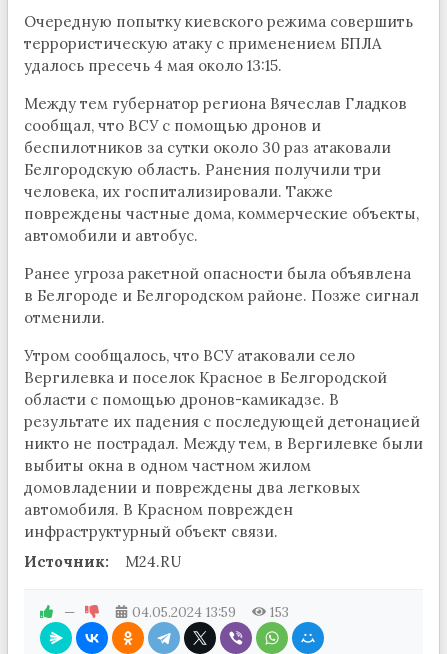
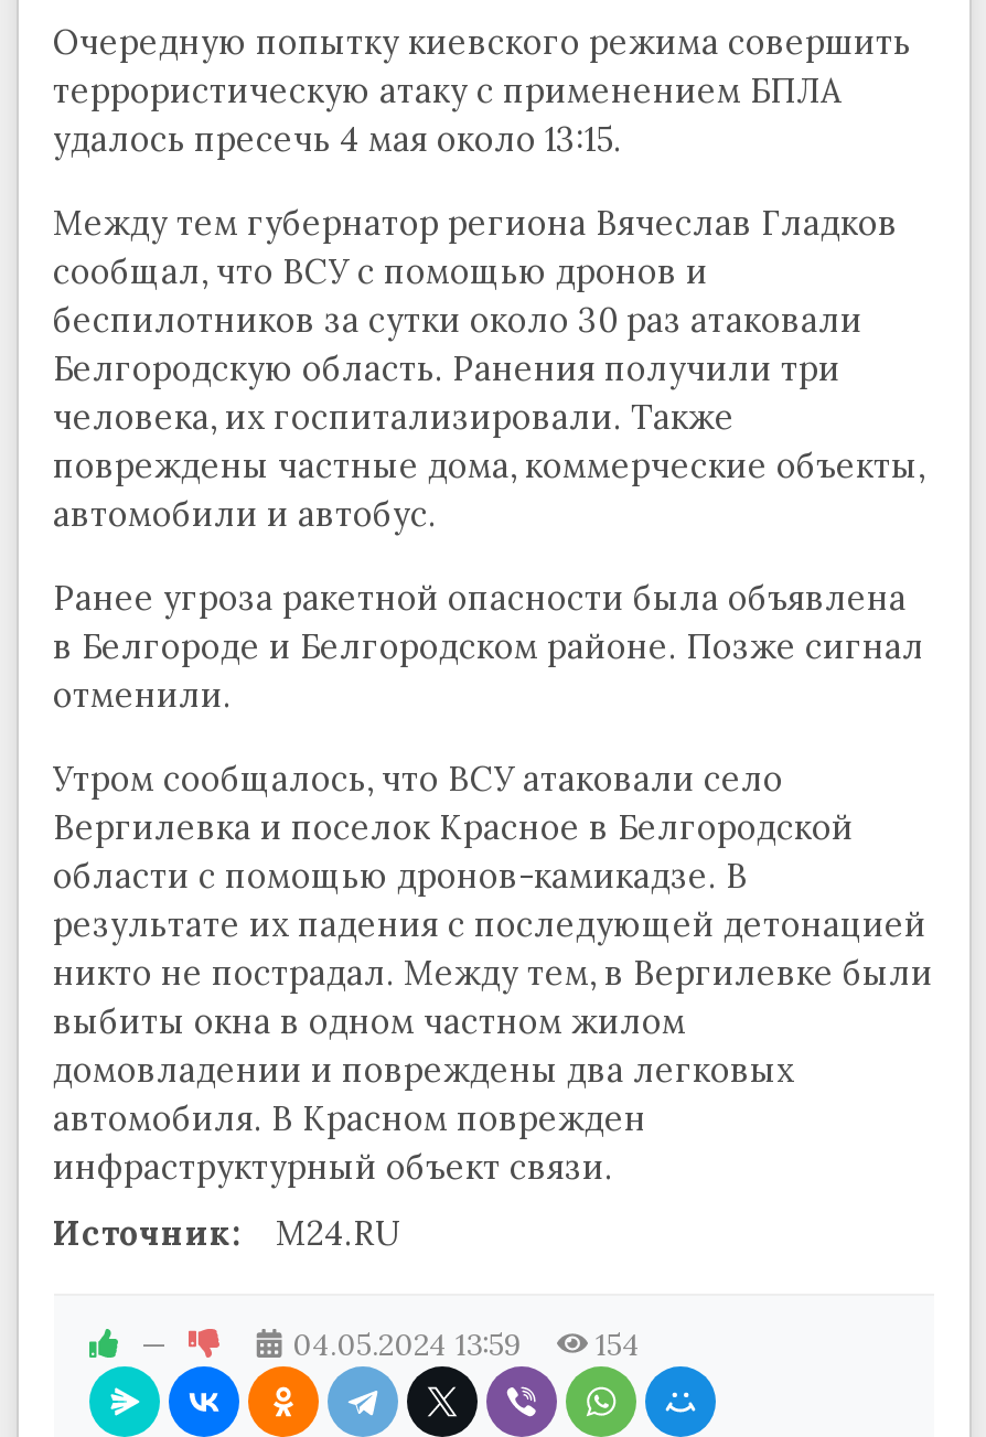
- 04.05.2024 13:59 153
+ 04.05.2024 13:59 154
